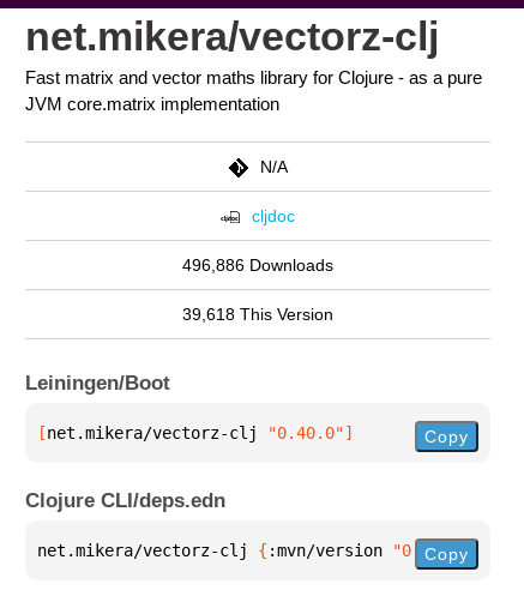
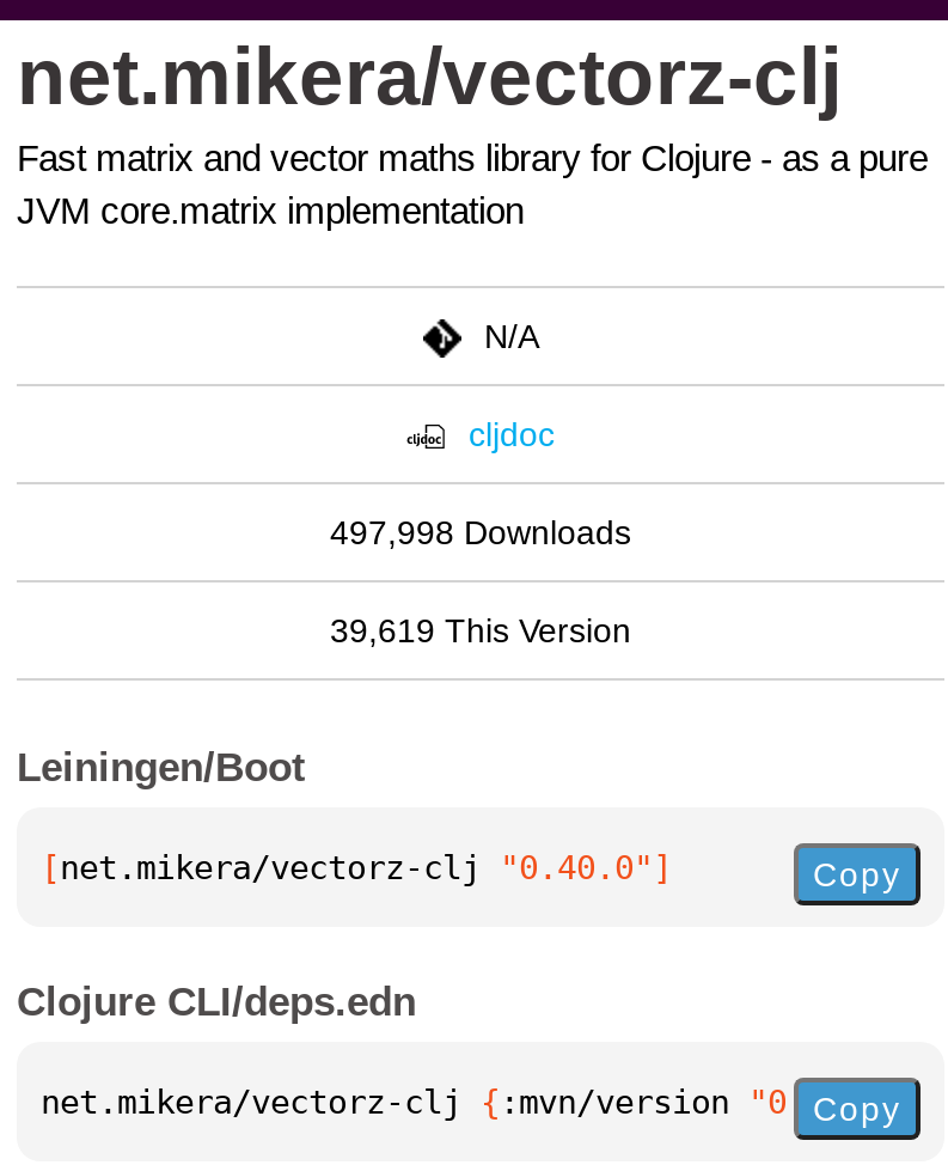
- 496,886 Downloads
+ 497,998 Downloads

- 39,618 This Version
+ 39,619 This Version
